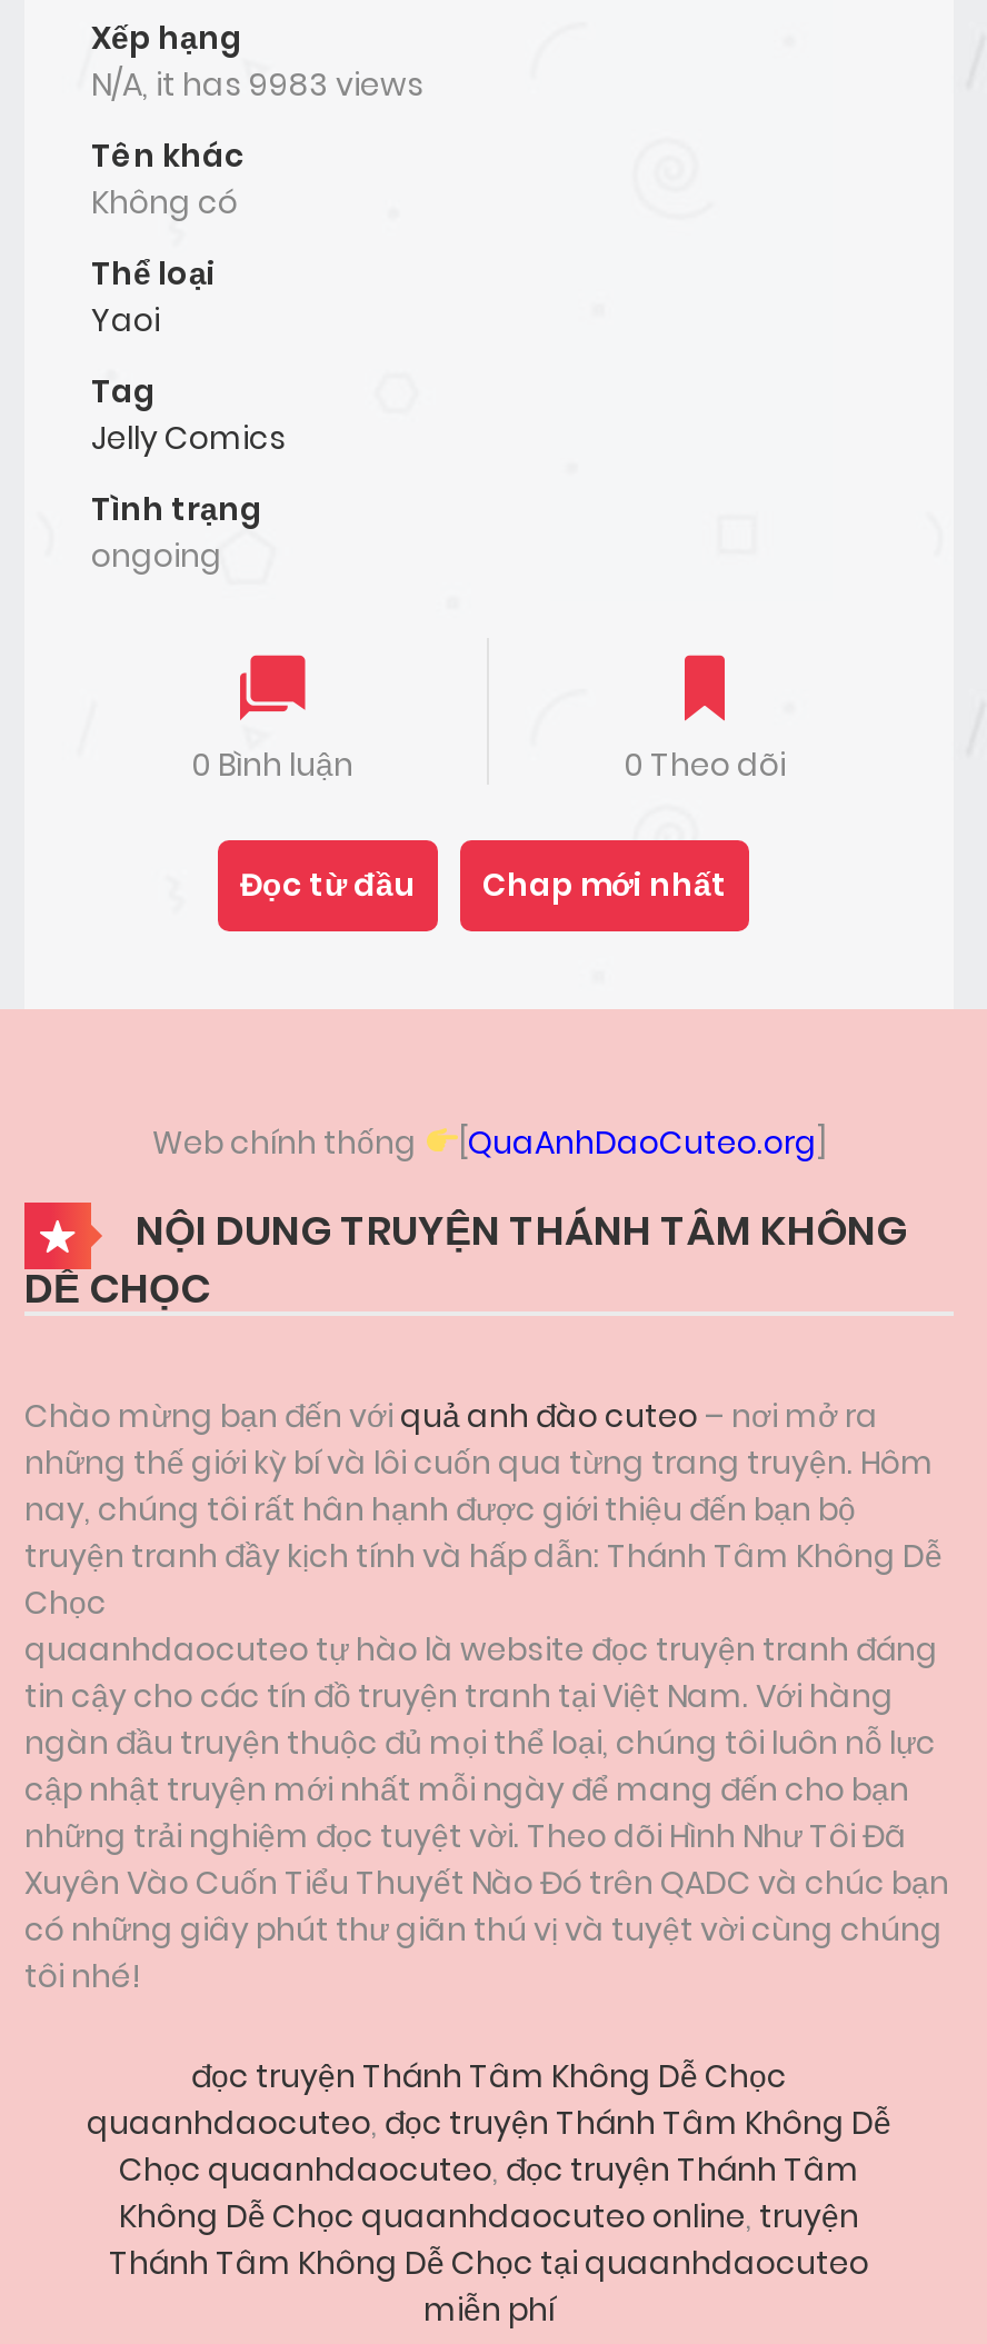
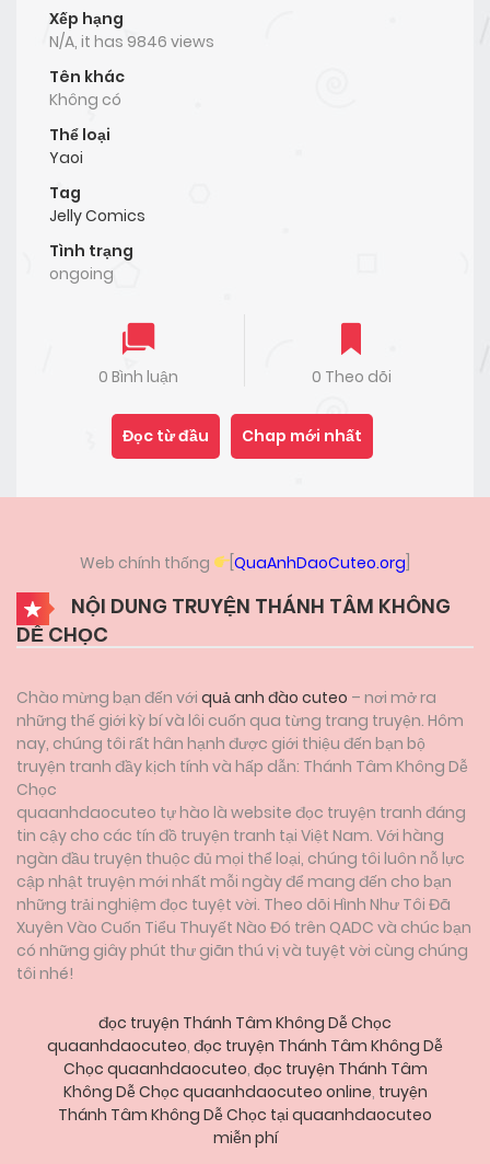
- N/A, it has 9983 views
+ N/A, it has 9846 views
